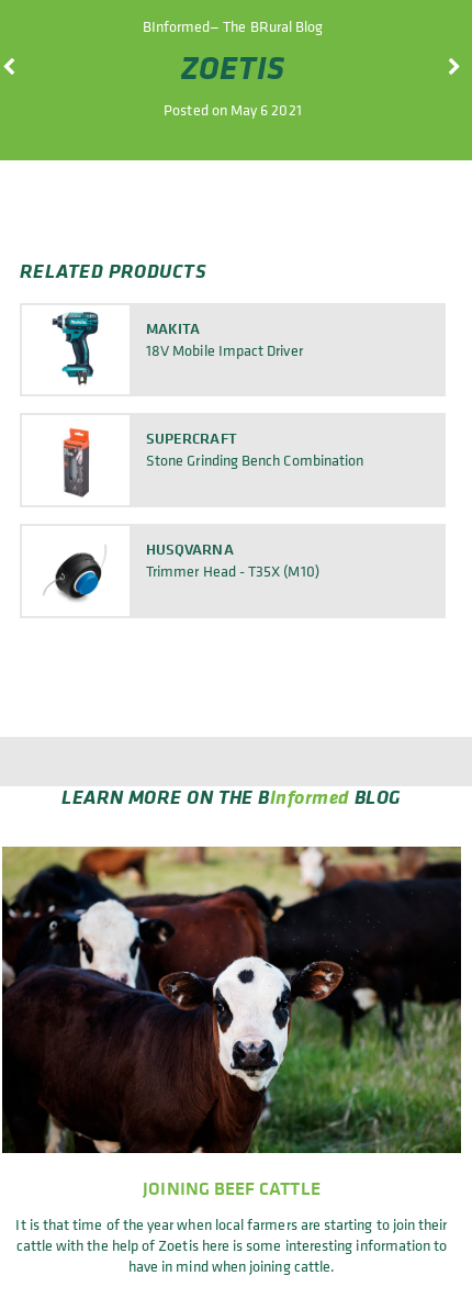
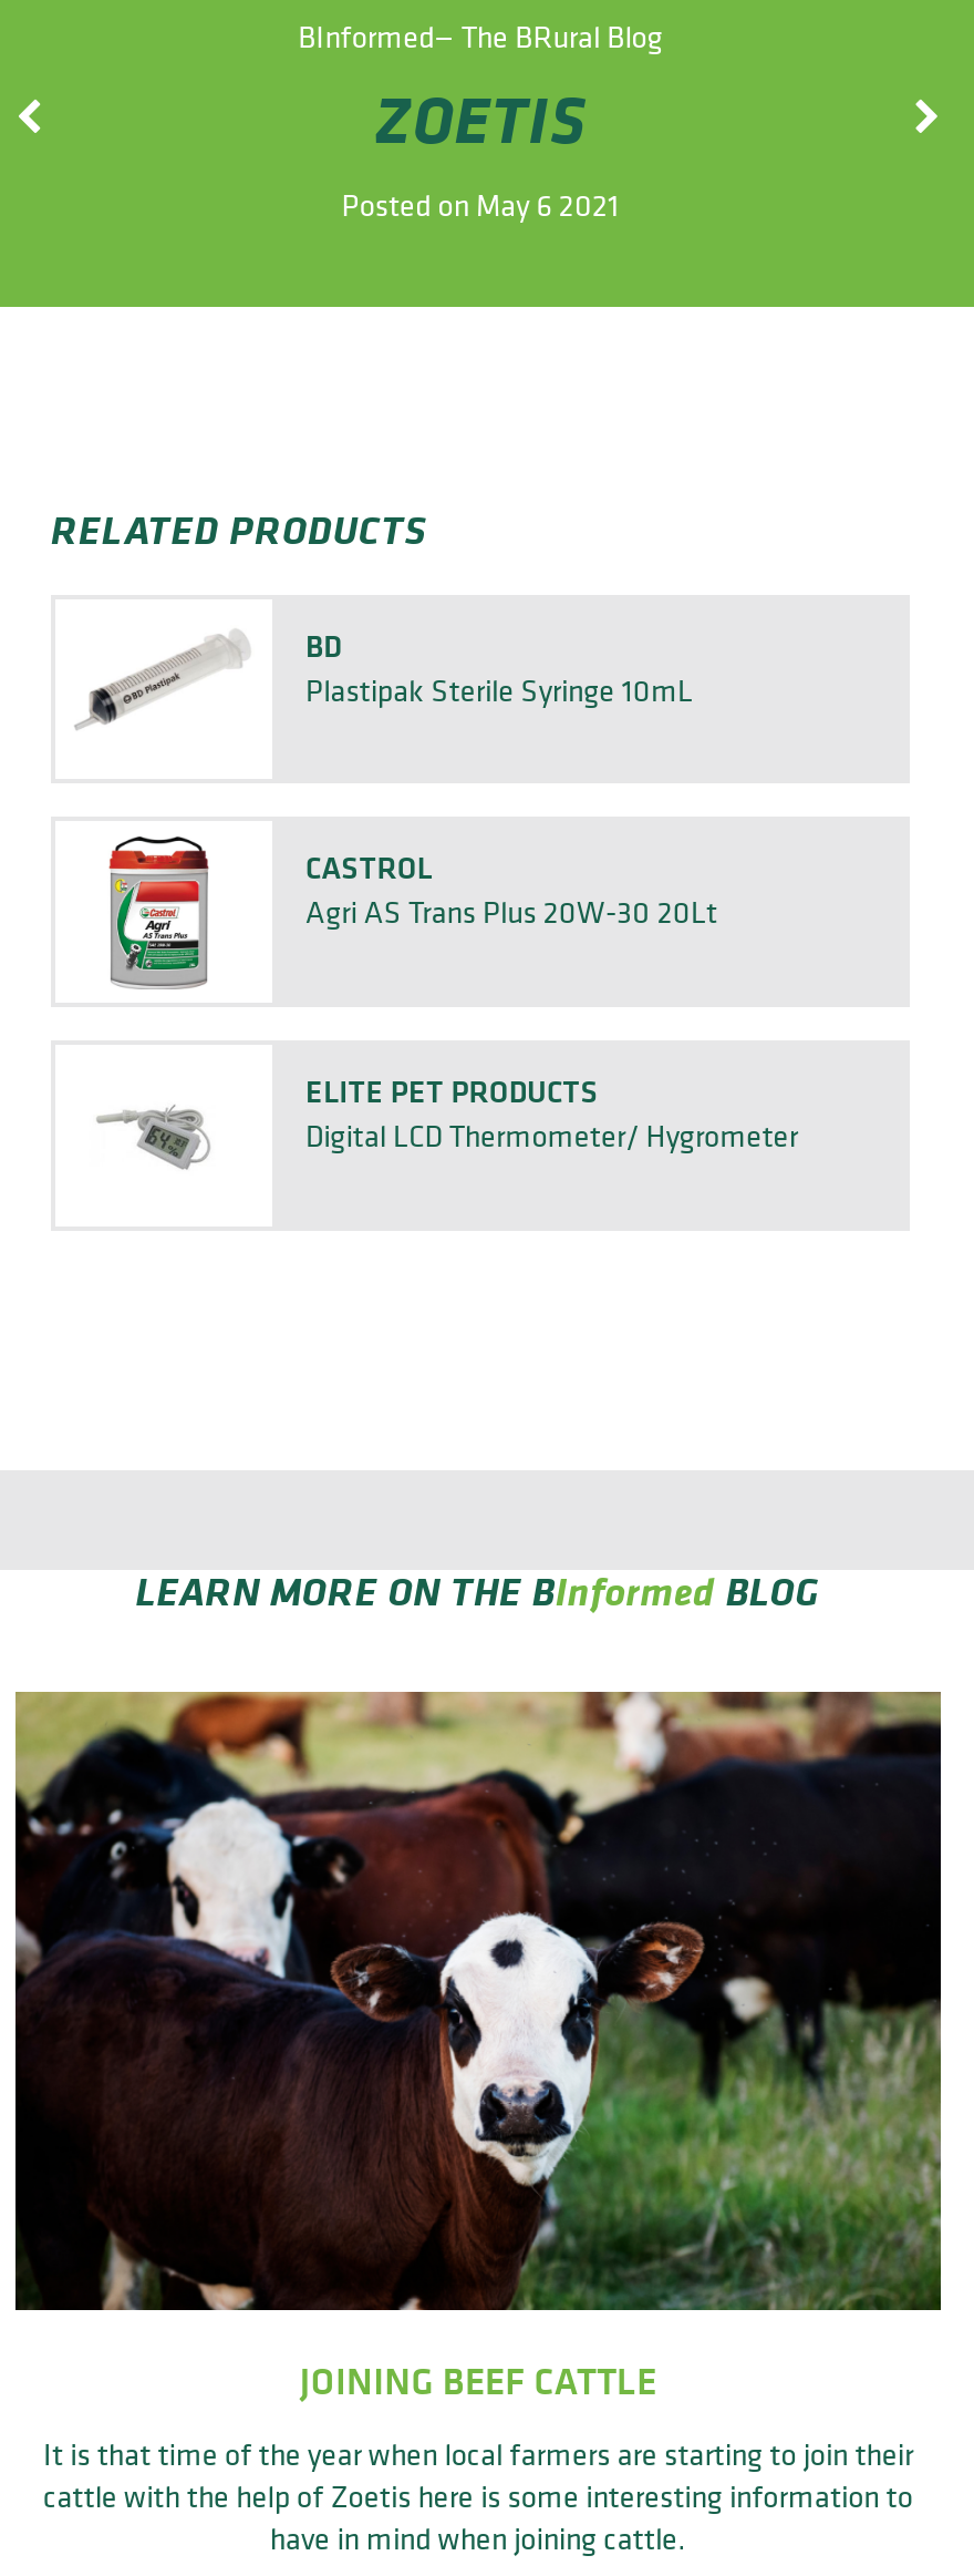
- [image]
- MAKITA
- 18V Mobile Impact Driver
+ [image]
+ BD
+ Plastipak Sterile Syringe 10mL

- [image]
+ [image]

- SUPERCRAFT
- Stone Grinding Bench Combination
+ CASTROL
+ Agri AS Trans Plus 20W-30 20Lt

- HUSQVARNA
- Trimmer Head - T35X (M10)
+ ELITE PET PRODUCTS
+ Digital LCD Thermometer/ Hygrometer

- [image]
+ [image]
